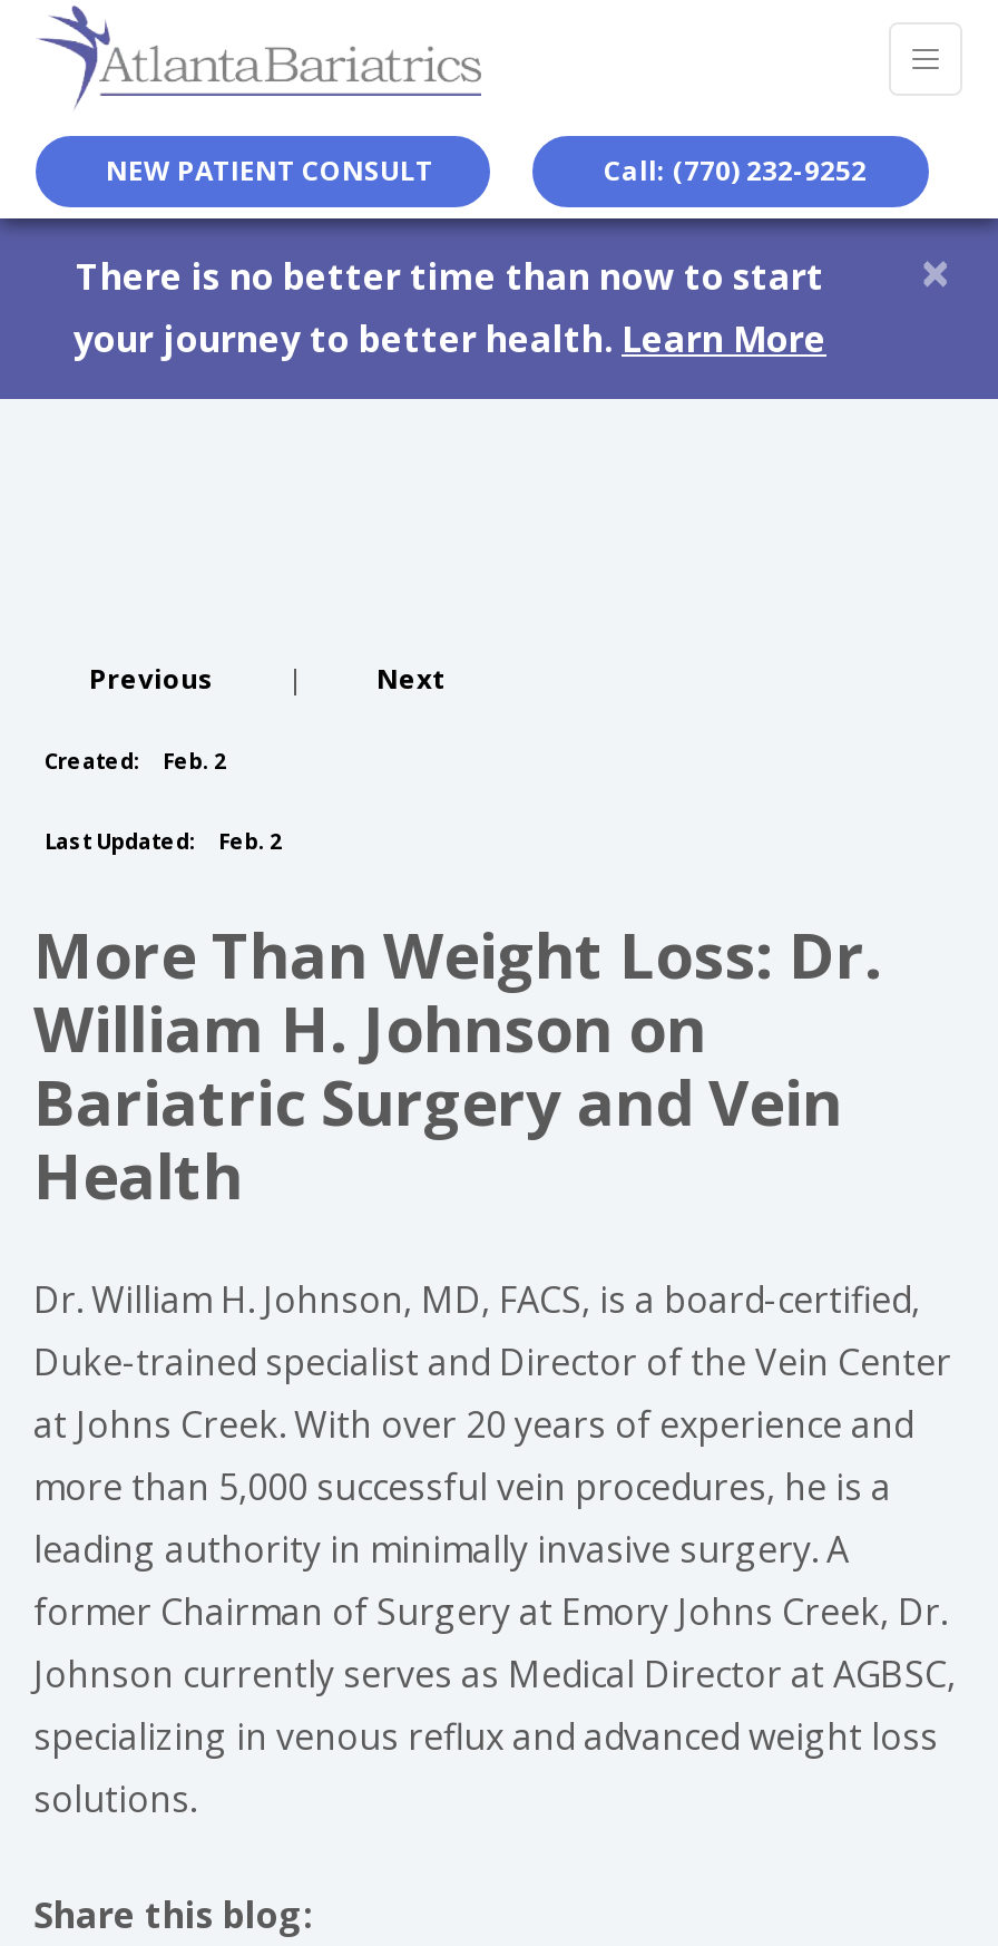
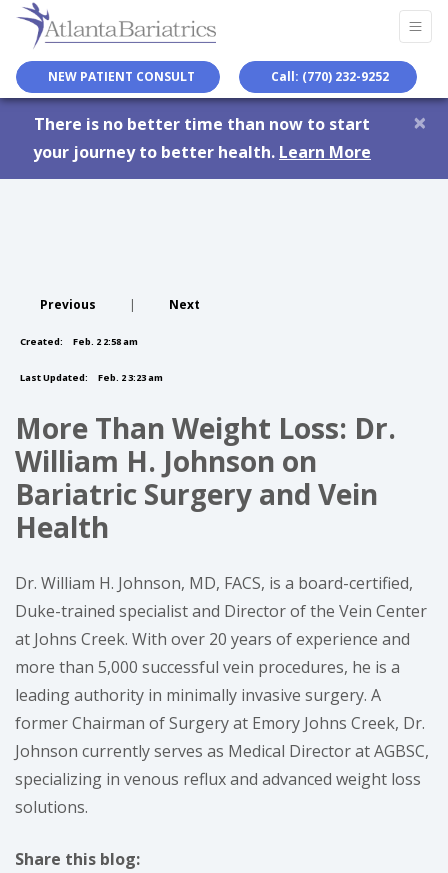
- Created: Feb. 2
+ Created: Feb. 2 2:58 am

- Last Updated: Feb. 2
+ Last Updated: Feb. 2 3:23 am
